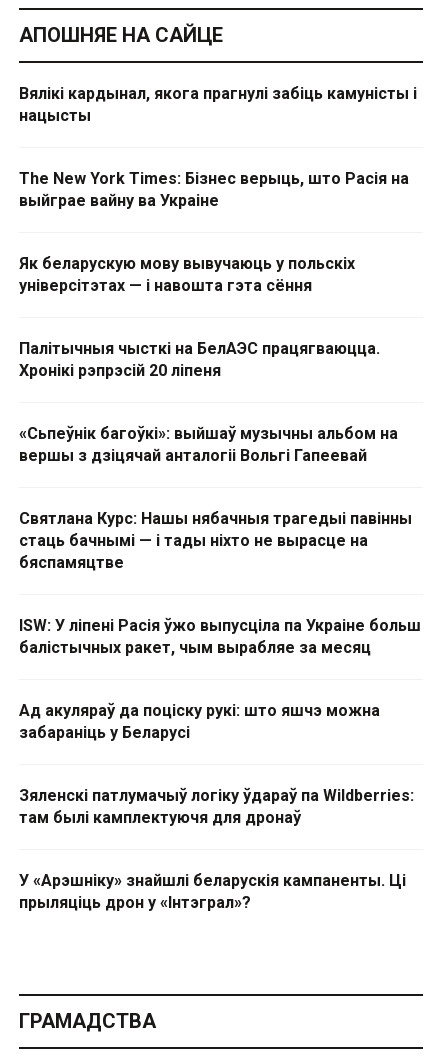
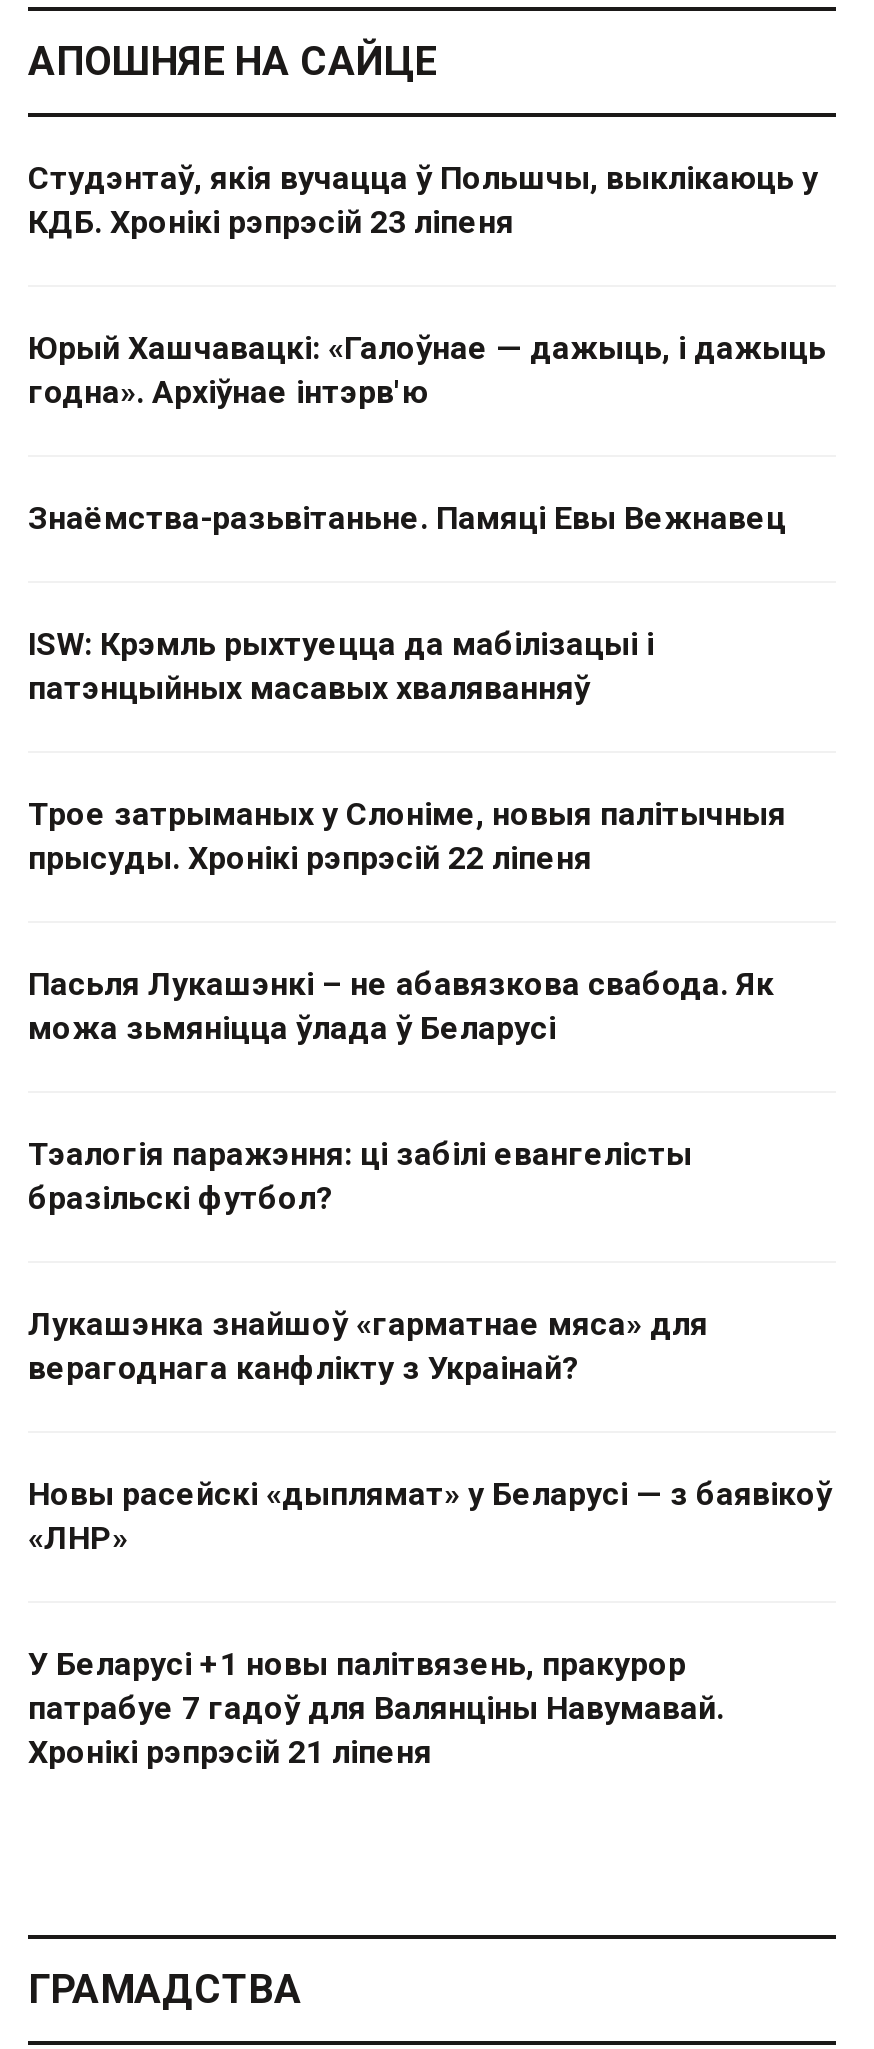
- Вялікі кардынал, якога прагнулі забіць камуністы і
- нацысты
+ Студэнтаў, якія вучацца ў Польшчы, выклікаюць у
+ КДБ. Хронікі рэпрэсій 23 ліпеня

- The New York Times: Бізнес верыць, што Расія на
- выйграе вайну ва Украіне
+ Юрый Хашчавацкі: «Галоўнае — дажыць, і дажыць
+ годна». Архіўнае інтэрв'ю

- Як беларускую мову вывучаюць у польскіх
- універсітэтах — і навошта гэта сёння
+ Знаёмства-разьвітаньне. Памяці Евы Вежнавец

- Палітычныя чысткі на БелАЭС працягваюцца.
- Хронікі рэпрэсій 20 ліпеня
+ ISW: Крэмль рыхтуецца да мабілізацыі і
+ патэнцыйных масавых хваляванняў

- «Сьпеўнік багоўкі»: выйшаў музычны альбом на
- вершы з дзіцячай анталогіі Вольгі Гапеевай
+ Трое затрыманых у Слоніме, новыя палітычныя
+ прысуды. Хронікі рэпрэсій 22 ліпеня

- Святлана Курс: Нашы нябачныя трагедыі павінны
- стаць бачнымі — і тады ніхто не вырасце на
- бяспамяцтве
+ Пасьля Лукашэнкі – не абавязкова свабода. Як
+ можа зьмяніцца ўлада ў Беларусі

- ISW: У ліпені Расія ўжо выпусціла па Украіне больш
- балістычных ракет, чым вырабляе за месяц
+ Тэалогія паражэння: ці забілі евангелісты
+ бразільскі футбол?

- Ад акуляраў да поціску рукі: што яшчэ можна
- забараніць у Беларусі
+ Лукашэнка знайшоў «гарматнае мяса» для
+ верагоднага канфлікту з Украінай?

- Зяленскі патлумачыў логіку ўдараў па Wildberries:
- там былі камплектуючя для дронаў
+ Новы расейскі «дыплямат» у Беларусі — з баявікоў
+ «ЛНР»

- У «Арэшніку» знайшлі беларускія кампаненты. Ці
- прыляціць дрон у «Інтэграл»?
+ У Беларусі +1 новы палітвязень, пракурор
+ патрабуе 7 гадоў для Валянціны Навумавай.
+ Хронікі рэпрэсій 21 ліпеня
